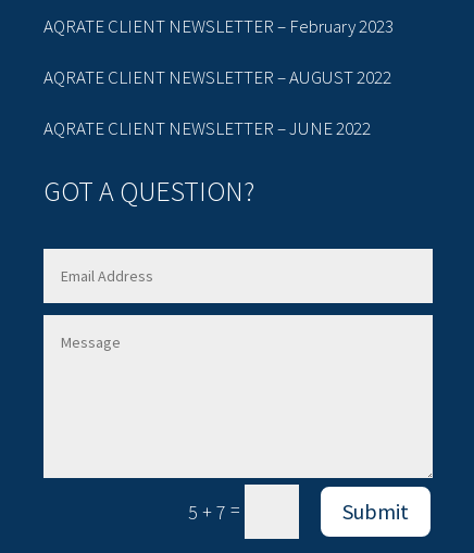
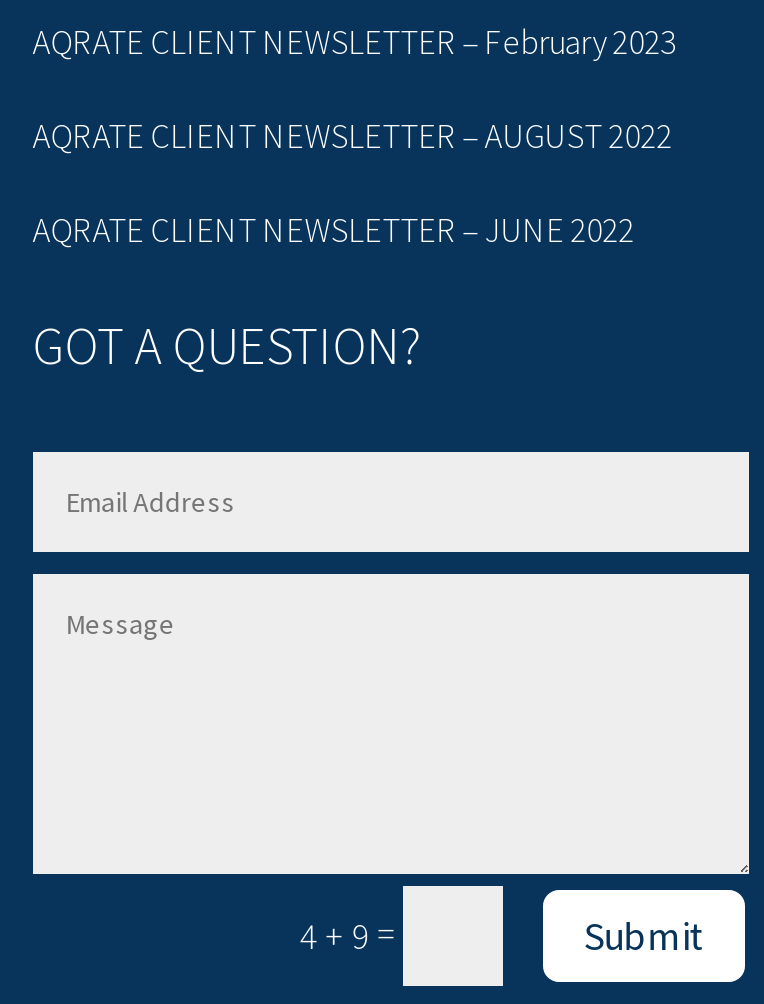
- 5 + 7 =
+ 4 + 9 =
